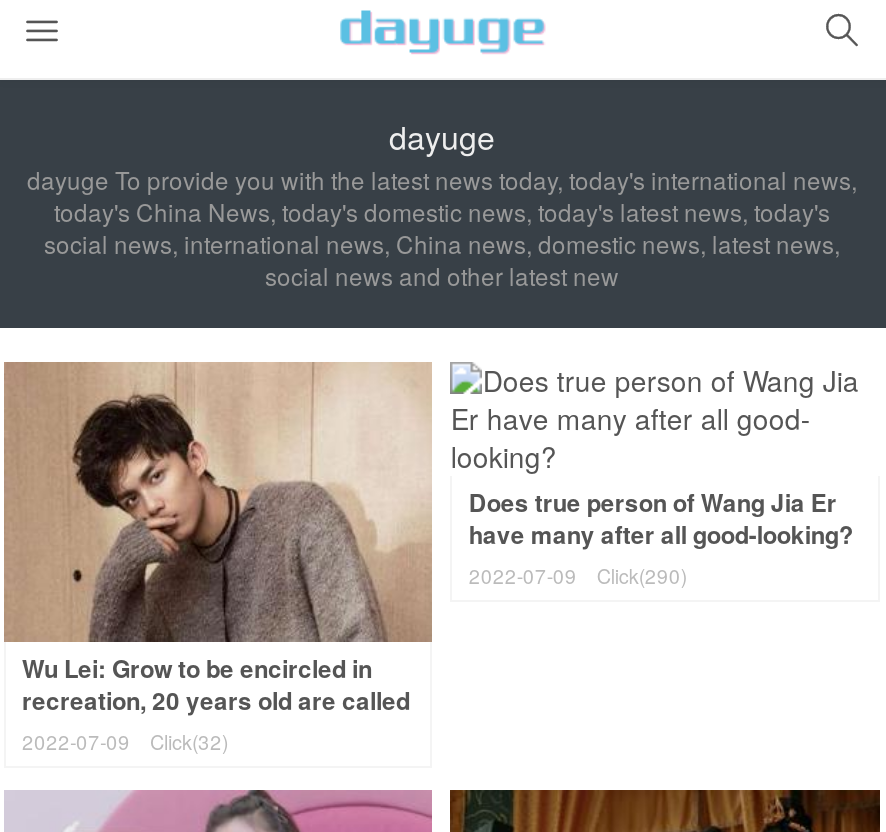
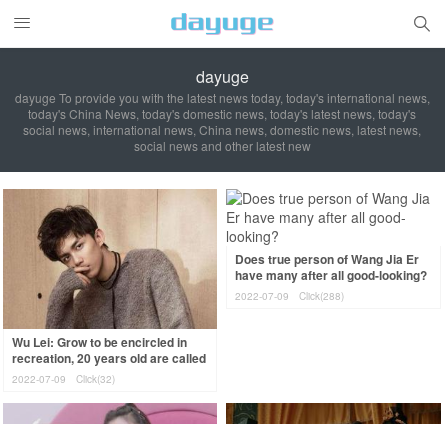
- 2022-07-09 Click(290)
+ 2022-07-09 Click(288)
